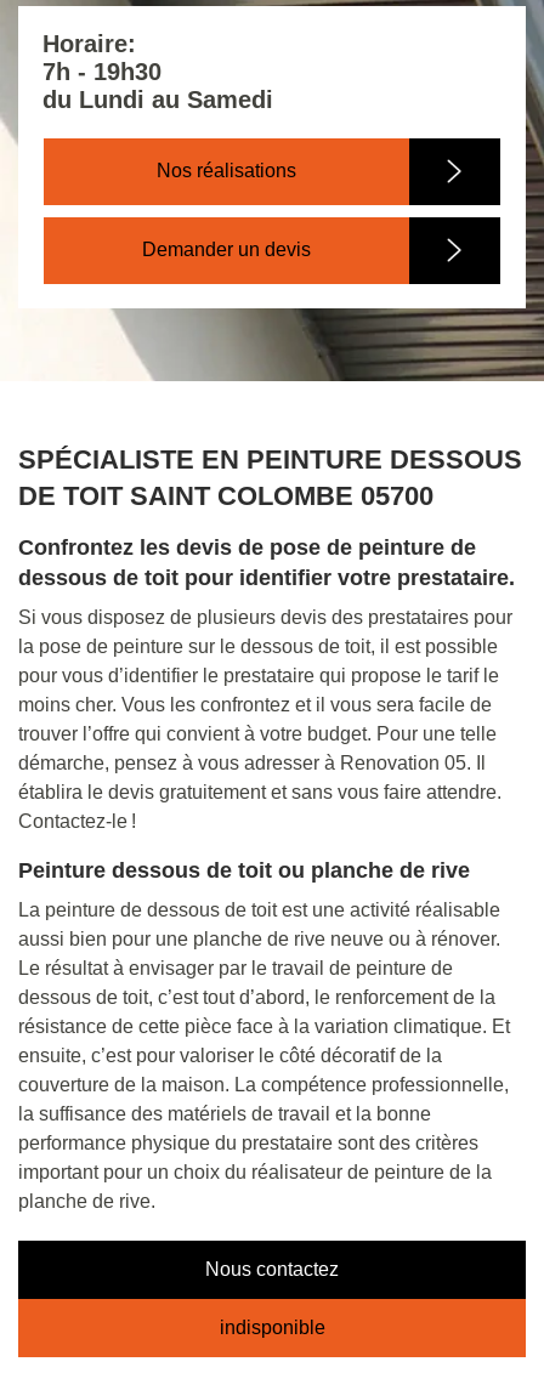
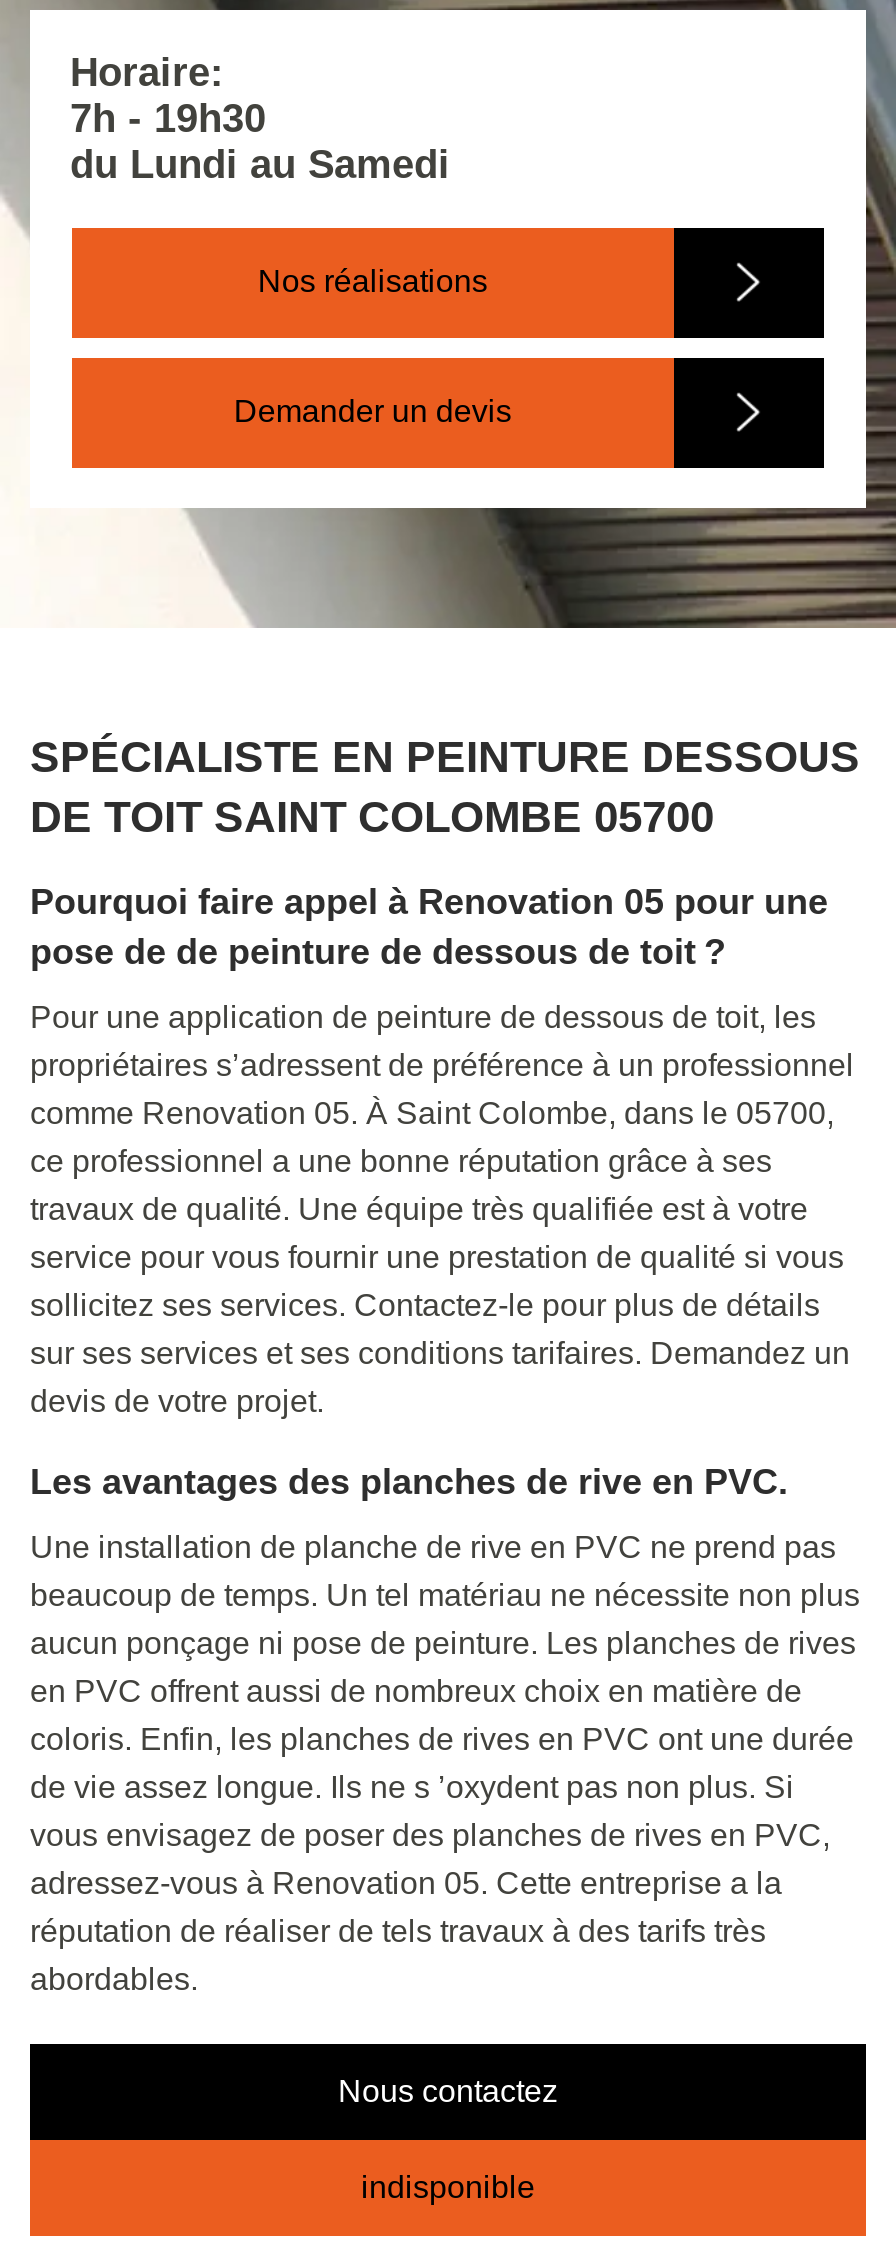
- Confrontez les devis de pose de peinture de
- dessous de toit pour identifier votre prestataire.
+ Pourquoi faire appel à Renovation 05 pour une
+ pose de de peinture de dessous de toit ?

- Si vous disposez de plusieurs devis des prestataires pour
- la pose de peinture sur le dessous de toit, il est possible
- pour vous d’identifier le prestataire qui propose le tarif le
- moins cher. Vous les confrontez et il vous sera facile de
- trouver l’offre qui convient à votre budget. Pour une telle
- démarche, pensez à vous adresser à Renovation 05. Il
- établira le devis gratuitement et sans vous faire attendre.
- Contactez-le !
+ Pour une application de peinture de dessous de toit, les
+ propriétaires s’adressent de préférence à un professionnel
+ comme Renovation 05. À Saint Colombe, dans le 05700,
+ ce professionnel a une bonne réputation grâce à ses
+ travaux de qualité. Une équipe très qualifiée est à votre
+ service pour vous fournir une prestation de qualité si vous
+ sollicitez ses services. Contactez-le pour plus de détails
+ sur ses services et ses conditions tarifaires. Demandez un
+ devis de votre projet.

- Peinture dessous de toit ou planche de rive
+ Les avantages des planches de rive en PVC.

- La peinture de dessous de toit est une activité réalisable
- aussi bien pour une planche de rive neuve ou à rénover.
- Le résultat à envisager par le travail de peinture de
- dessous de toit, c’est tout d’abord, le renforcement de la
- résistance de cette pièce face à la variation climatique. Et
- ensuite, c’est pour valoriser le côté décoratif de la
- couverture de la maison. La compétence professionnelle,
- la suffisance des matériels de travail et la bonne
- performance physique du prestataire sont des critères
- important pour un choix du réalisateur de peinture de la
- planche de rive.
+ Une installation de planche de rive en PVC ne prend pas
+ beaucoup de temps. Un tel matériau ne nécessite non plus
+ aucun ponçage ni pose de peinture. Les planches de rives
+ en PVC offrent aussi de nombreux choix en matière de
+ coloris. Enfin, les planches de rives en PVC ont une durée
+ de vie assez longue. Ils ne s ’oxydent pas non plus. Si
+ vous envisagez de poser des planches de rives en PVC,
+ adressez-vous à Renovation 05. Cette entreprise a la
+ réputation de réaliser de tels travaux à des tarifs très
+ abordables.
